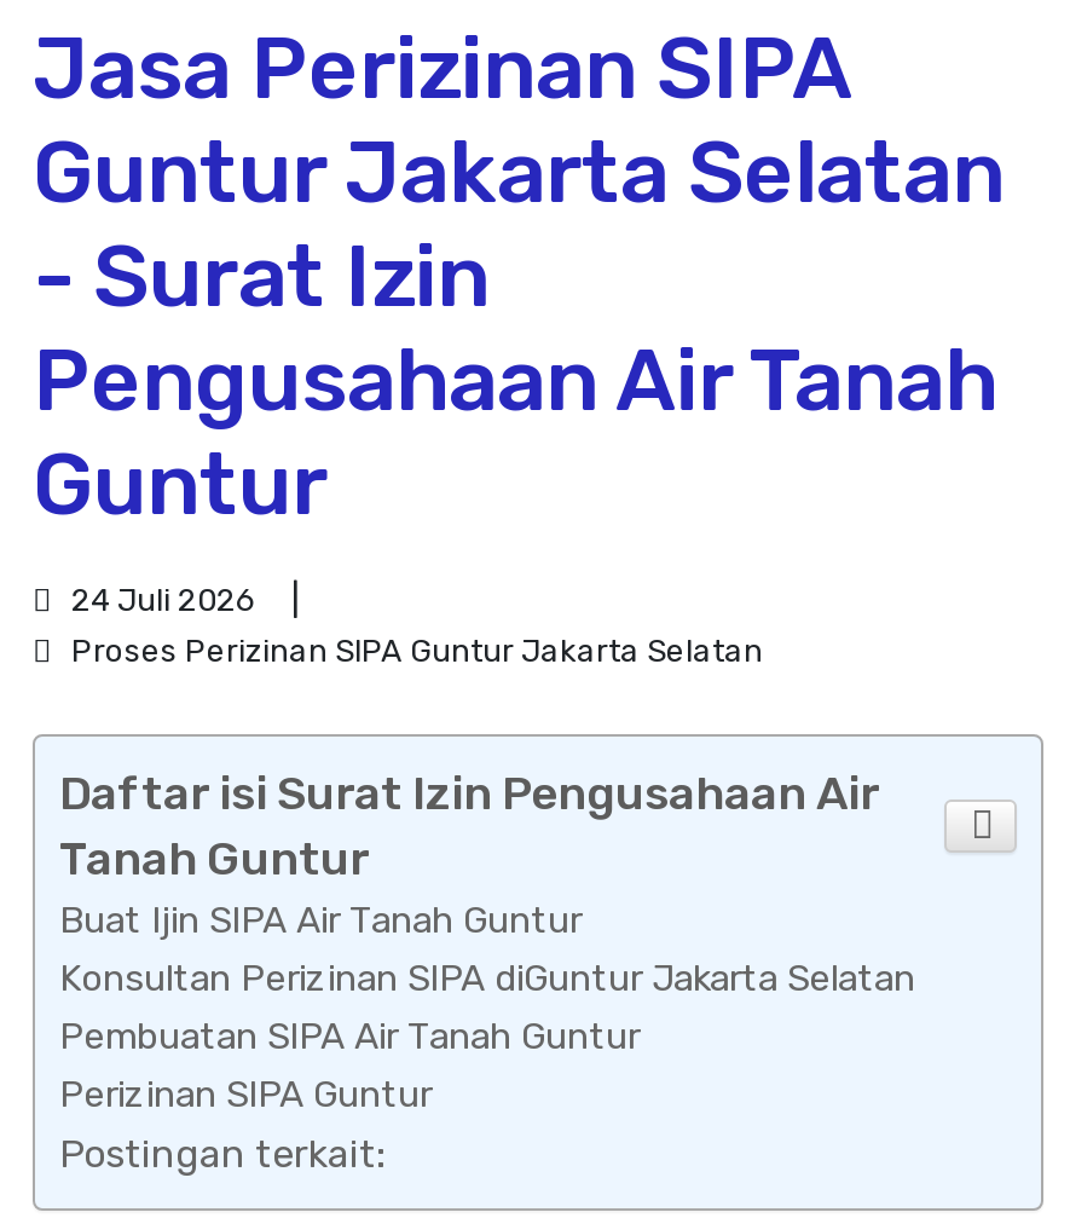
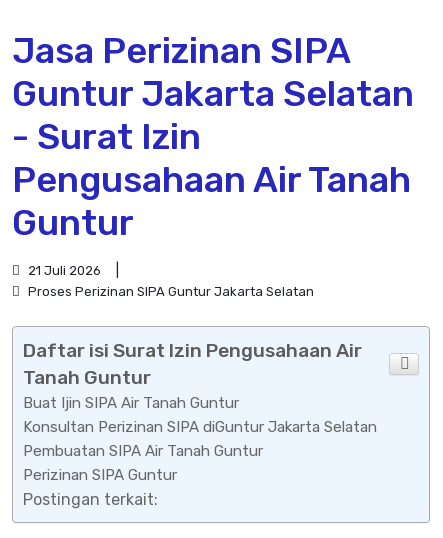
- 24 Juli 2026
+ 21 Juli 2026
